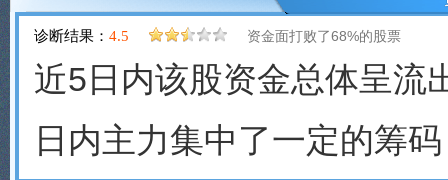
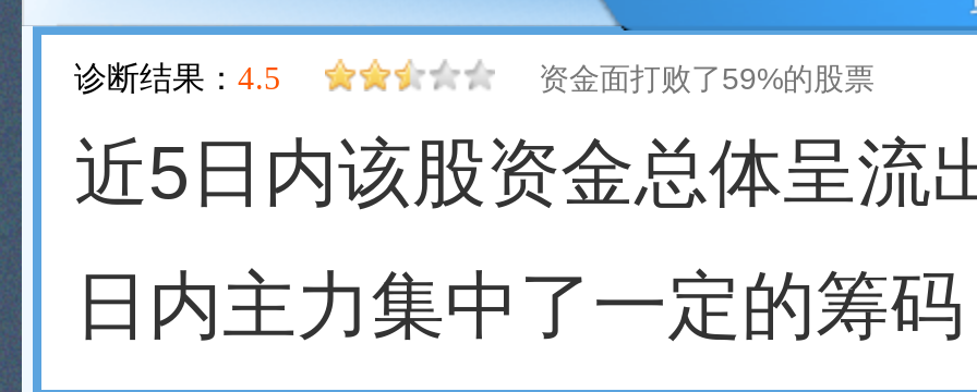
- 资金面打败了68%的股票
+ 资金面打败了59%的股票
